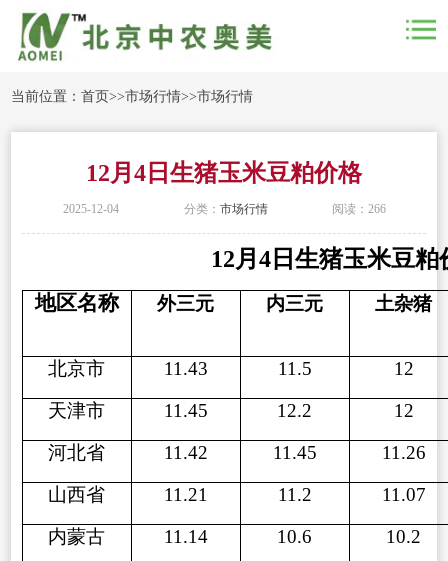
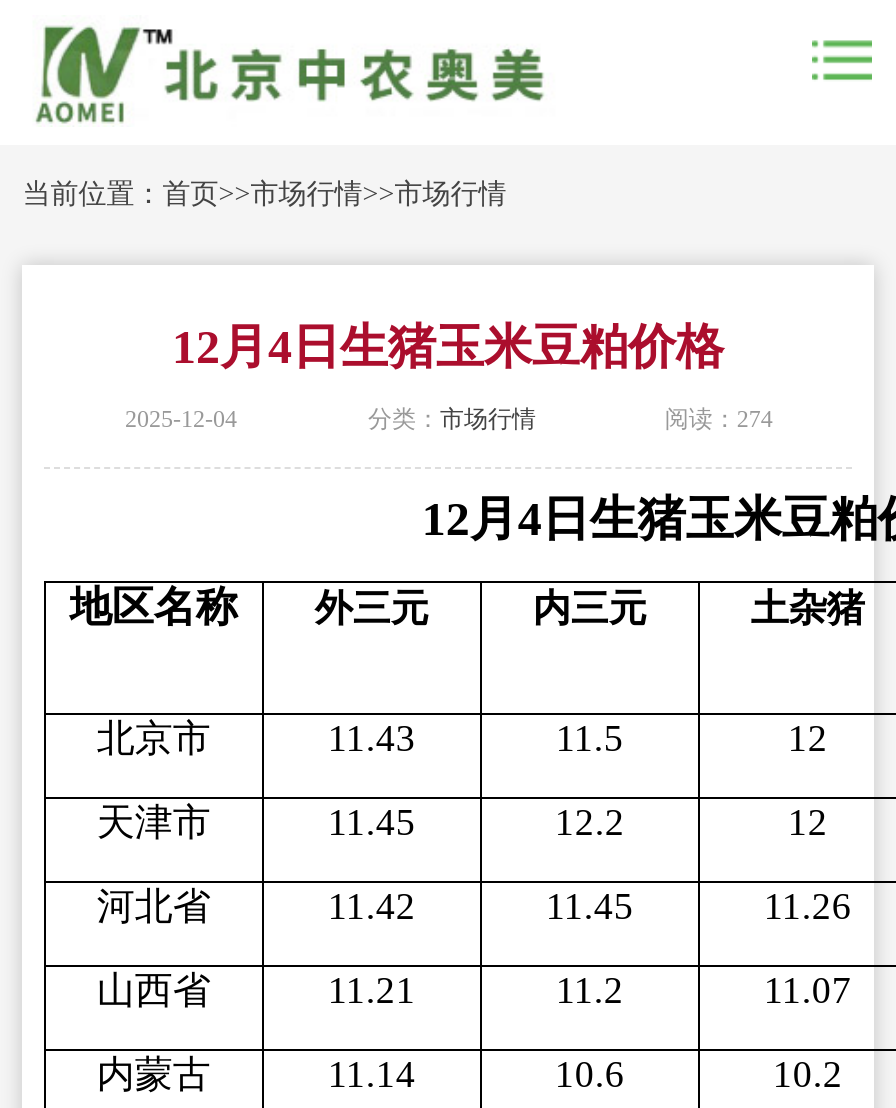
- 阅读：266
+ 阅读：274
